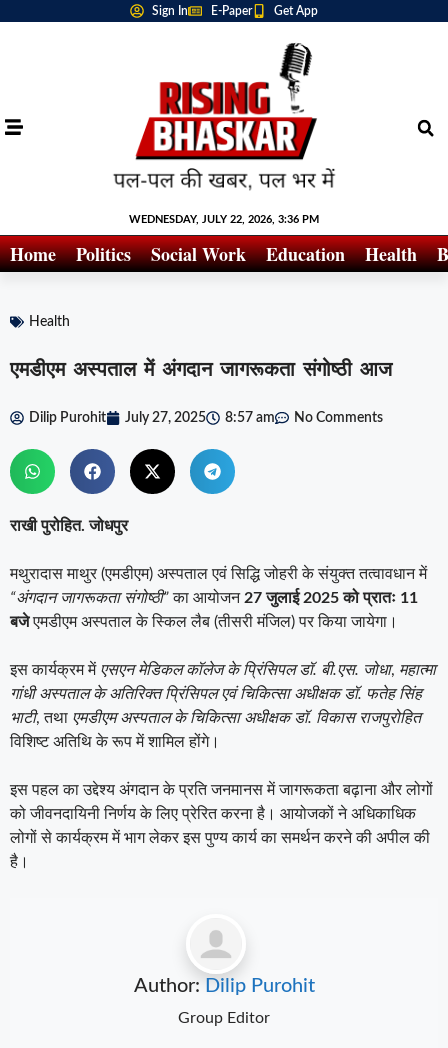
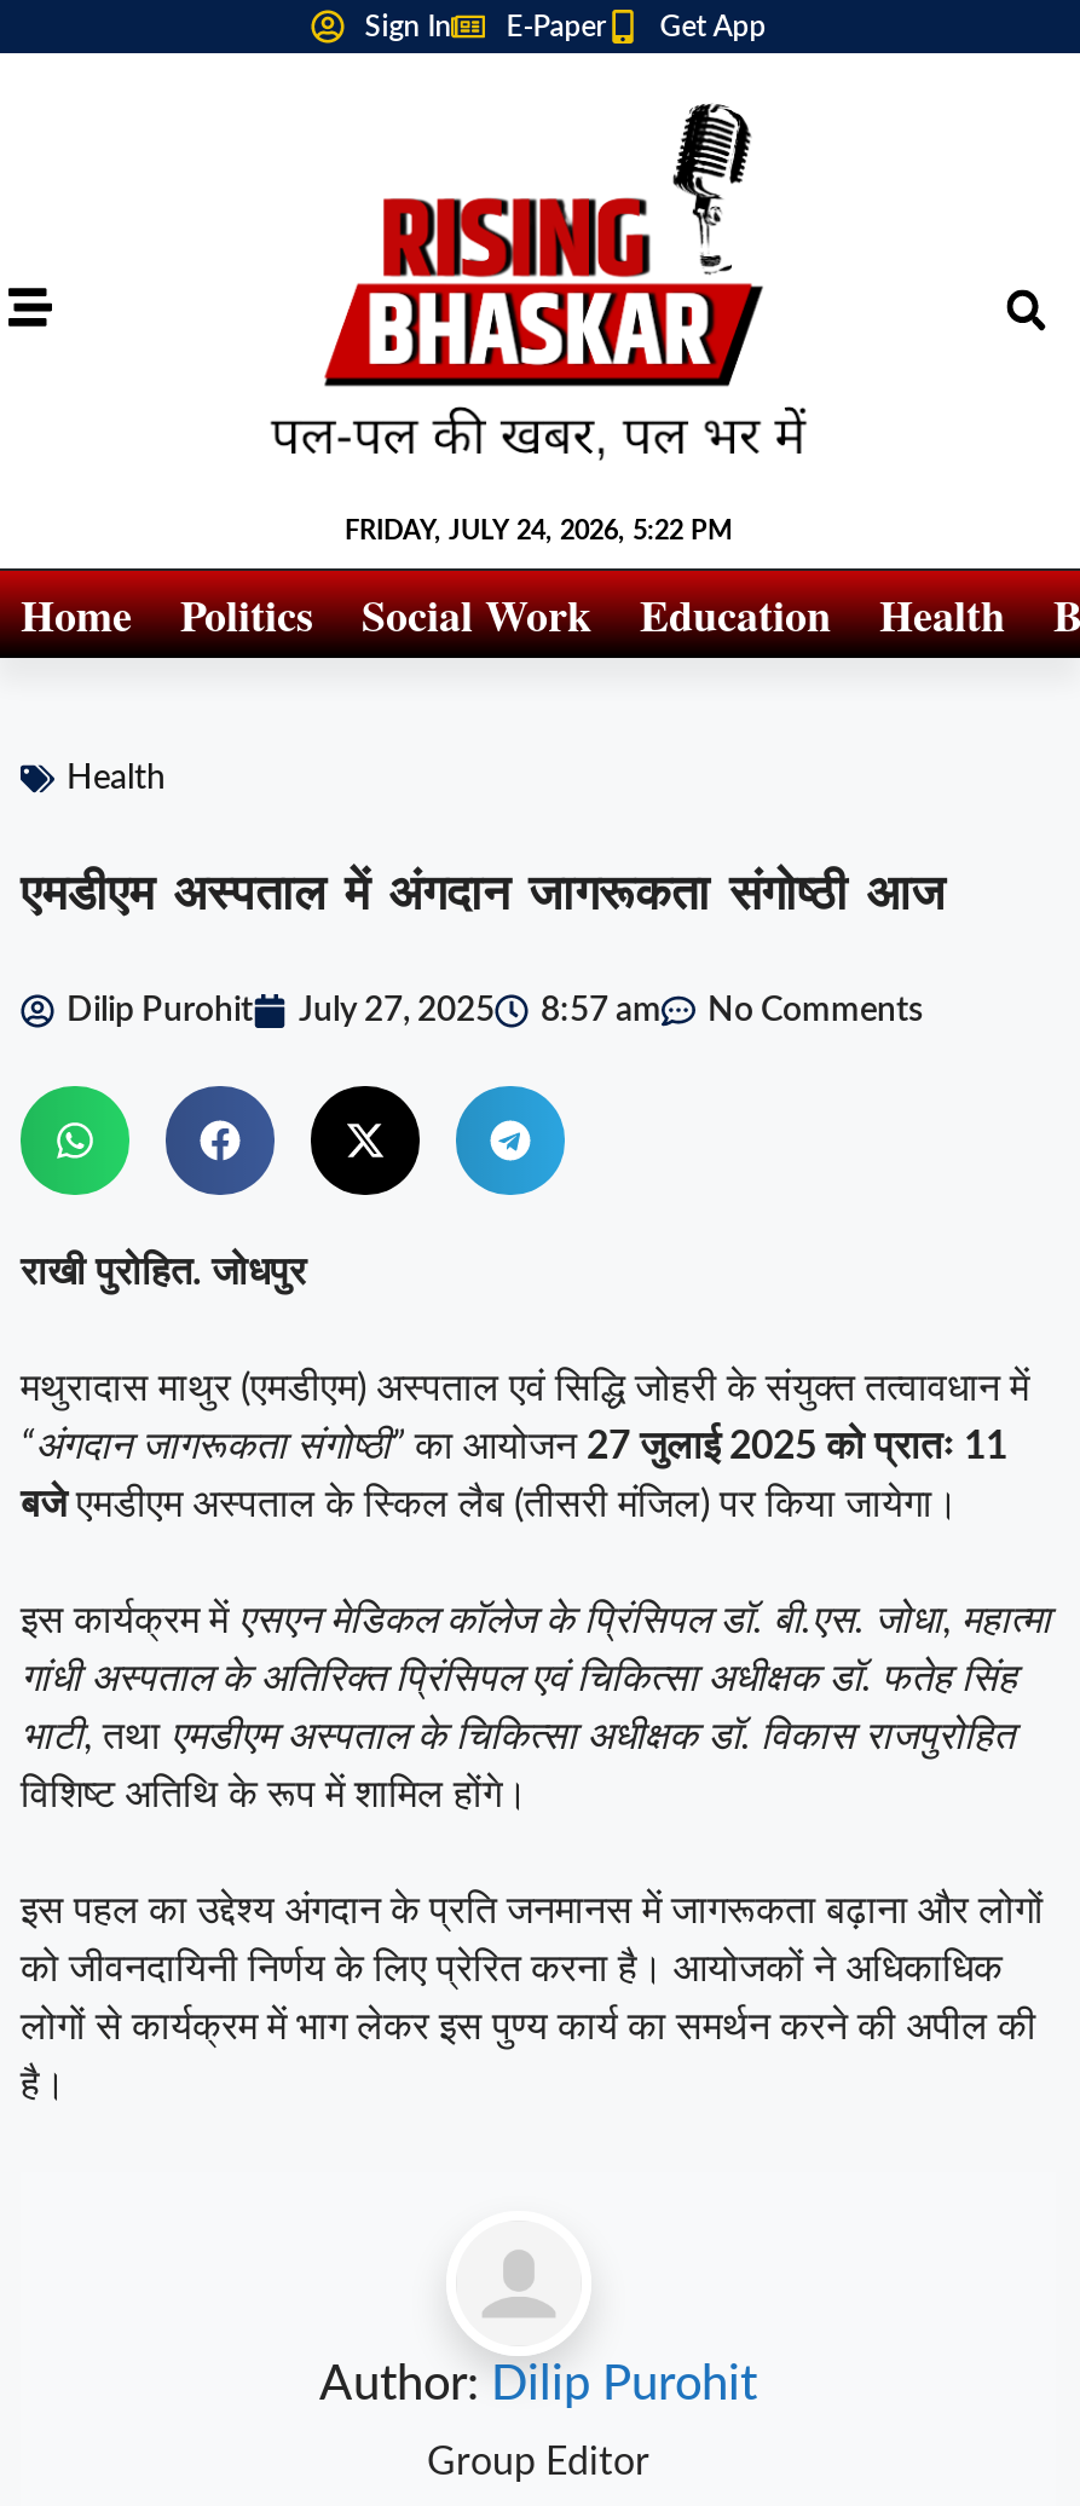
- WEDNESDAY, JULY 22, 2026, 3:36 PM
+ FRIDAY, JULY 24, 2026, 5:22 PM
